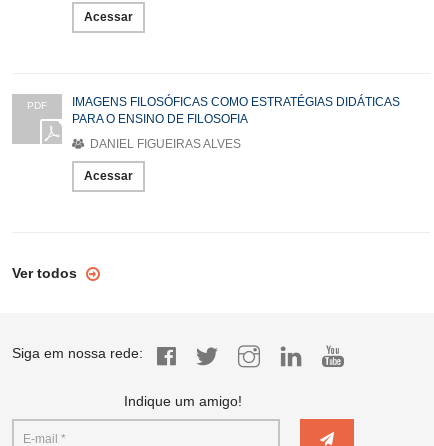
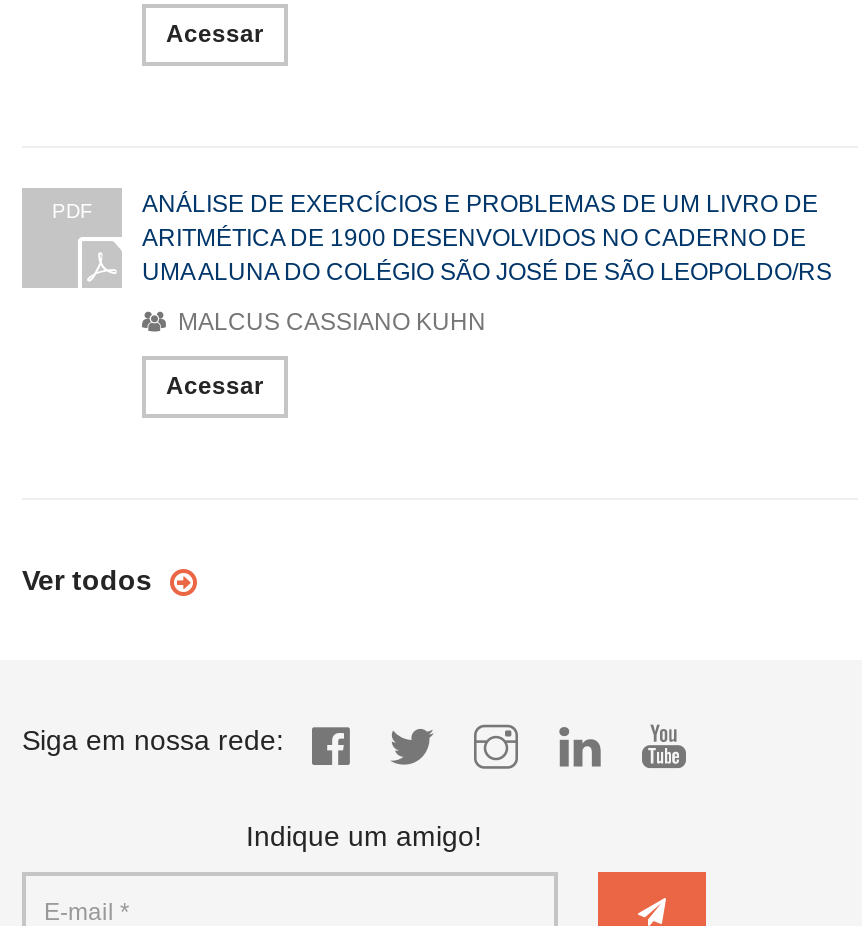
- IMAGENS FILOSÓFICAS COMO ESTRATÉGIAS DIDÁTICAS
- PARA O ENSINO DE FILOSOFIA
+ ANÁLISE DE EXERCÍCIOS E PROBLEMAS DE UM LIVRO DE
+ ARITMÉTICA DE 1900 DESENVOLVIDOS NO CADERNO DE
+ UMA ALUNA DO COLÉGIO SÃO JOSÉ DE SÃO LEOPOLDO/RS

- DANIEL FIGUEIRAS ALVES
+ MALCUS CASSIANO KUHN
